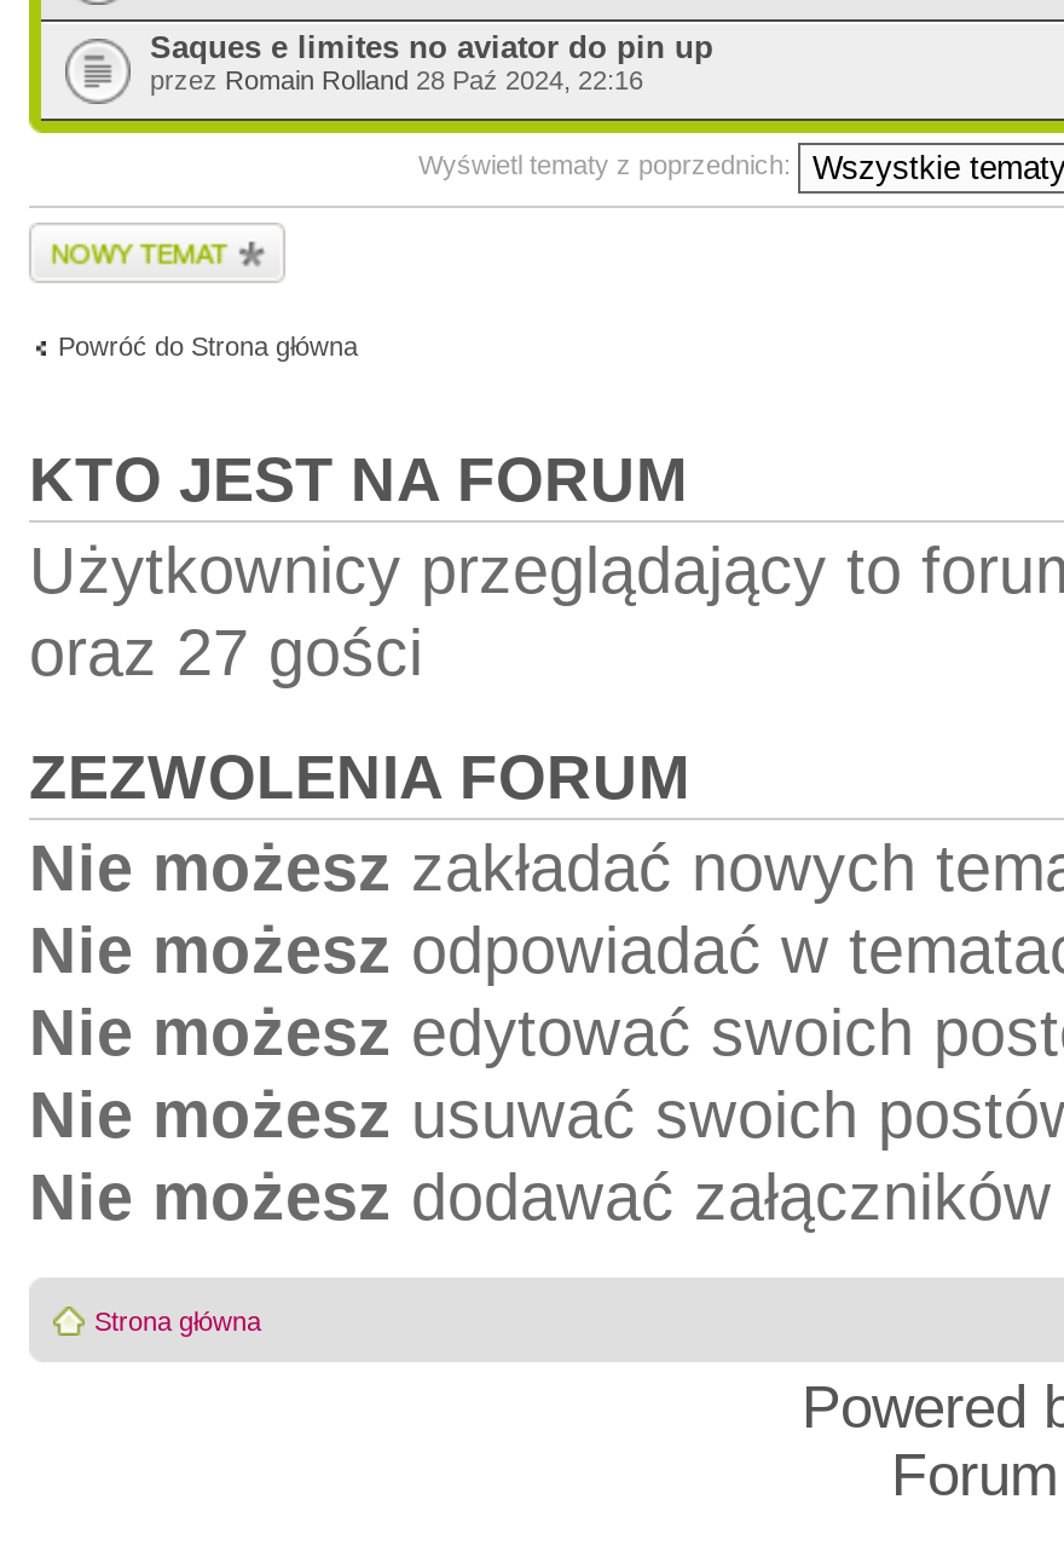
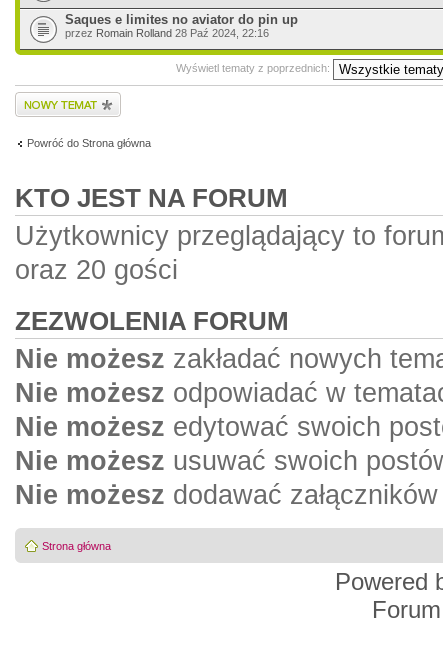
- oraz 27 gości
+ oraz 20 gości
